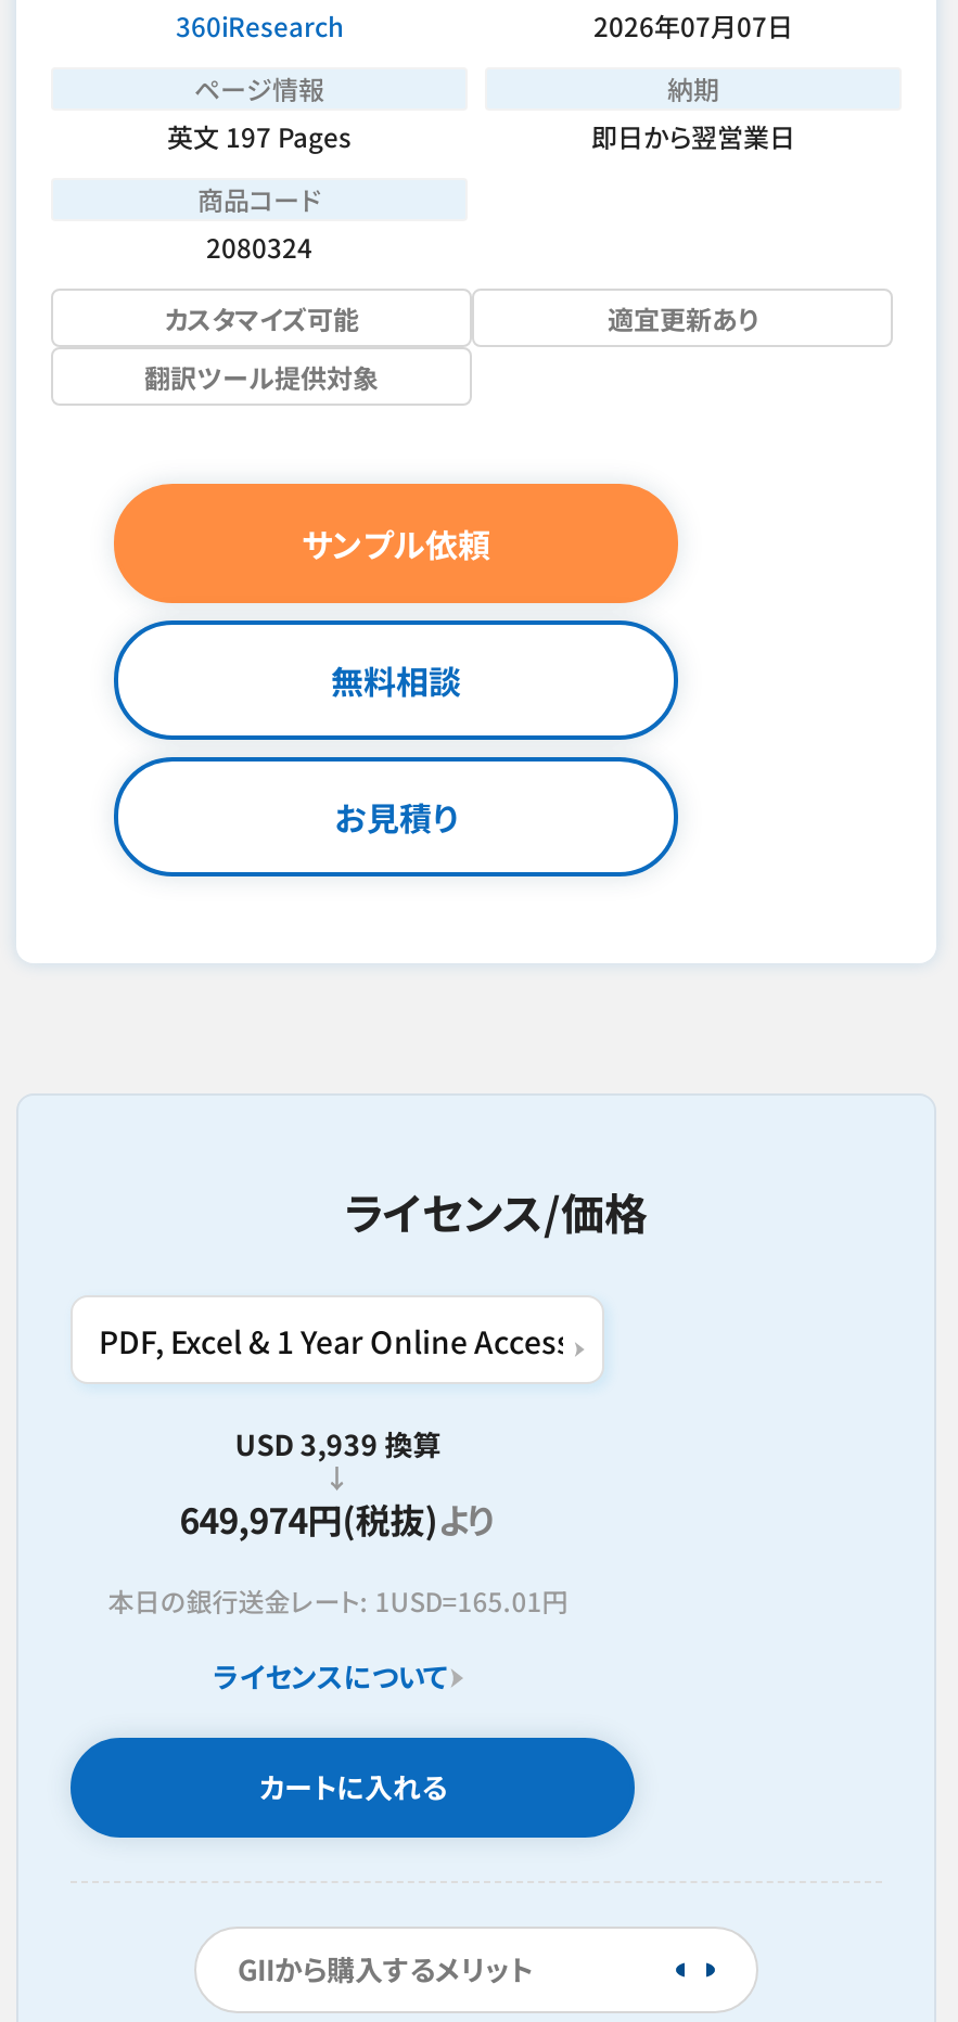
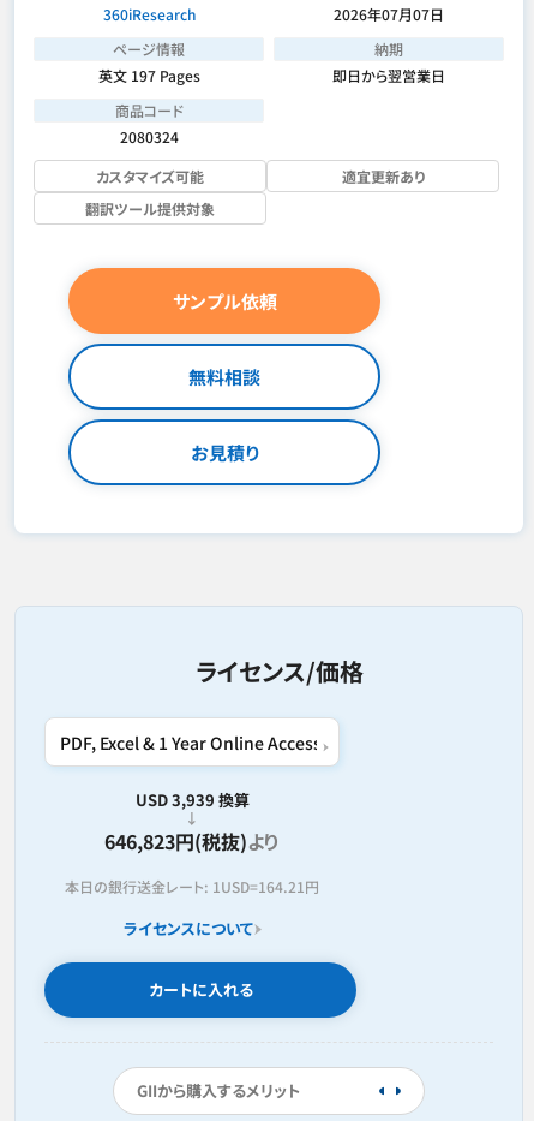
- 649,974円(税抜)より
+ 646,823円(税抜)より

- 本日の銀行送金レート: 1USD=165.01円
+ 本日の銀行送金レート: 1USD=164.21円
